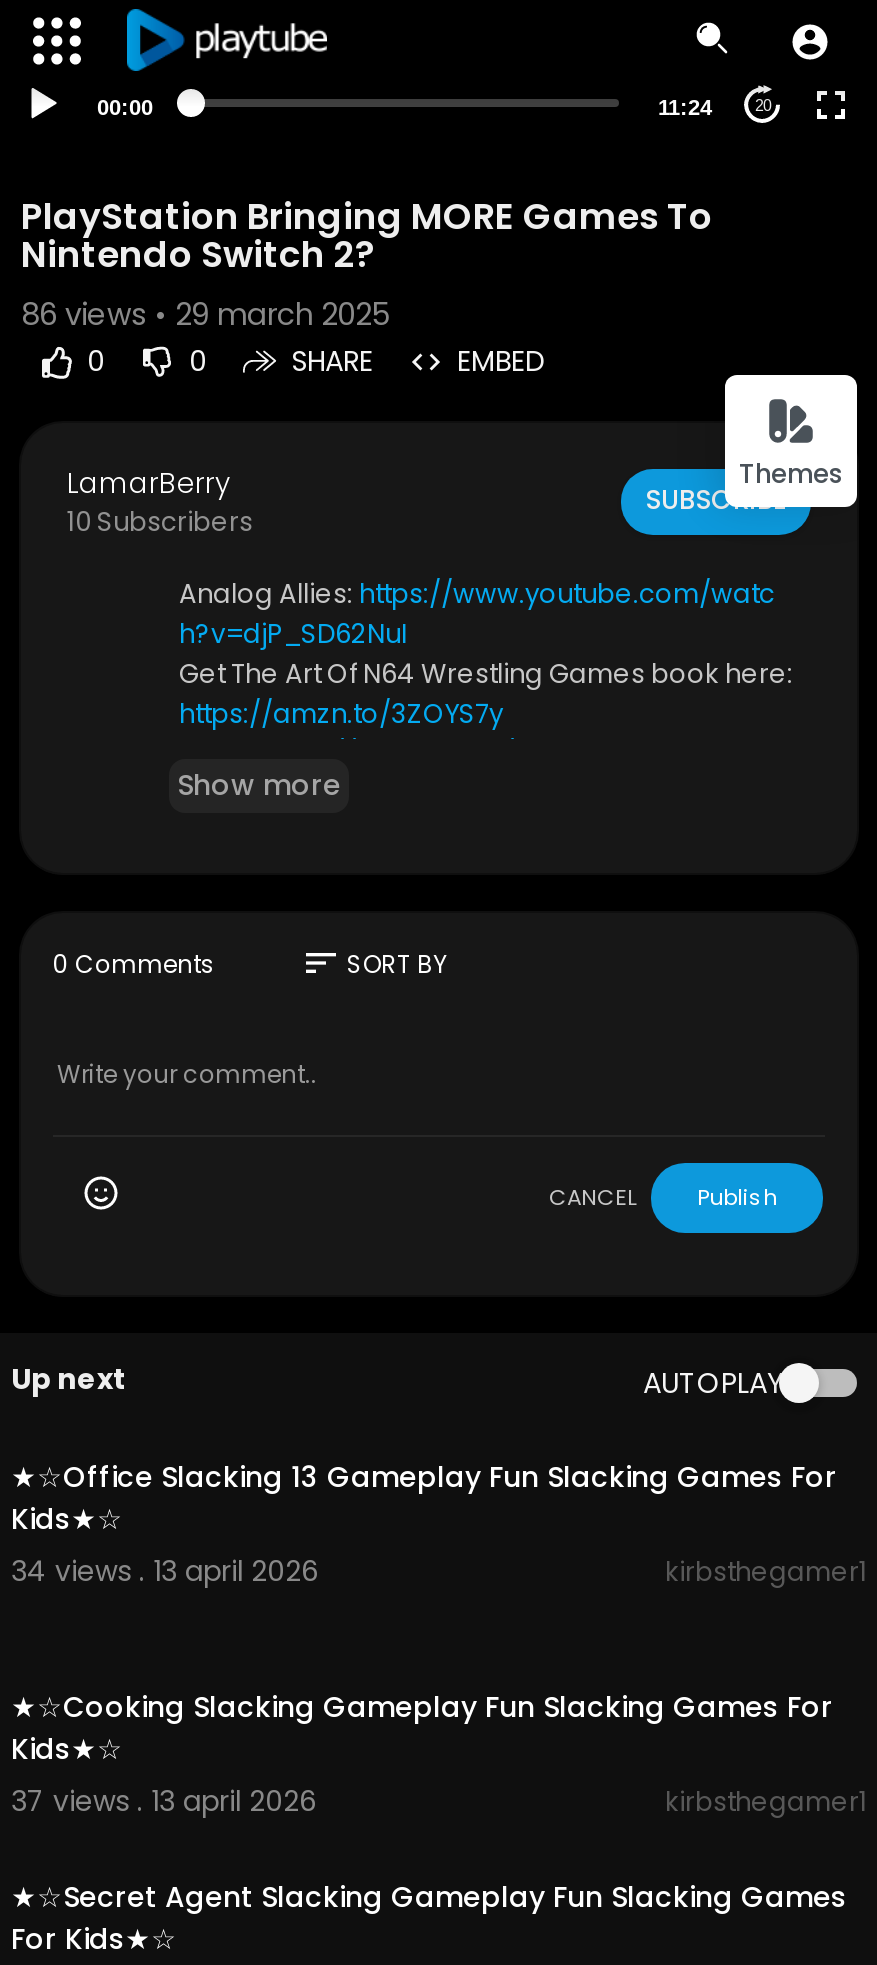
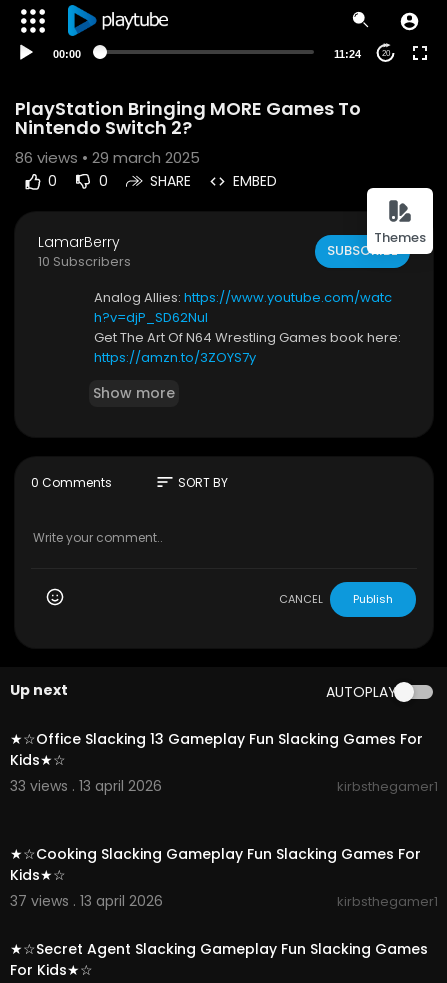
- 34 views . 13 april 2026
+ 33 views . 13 april 2026
